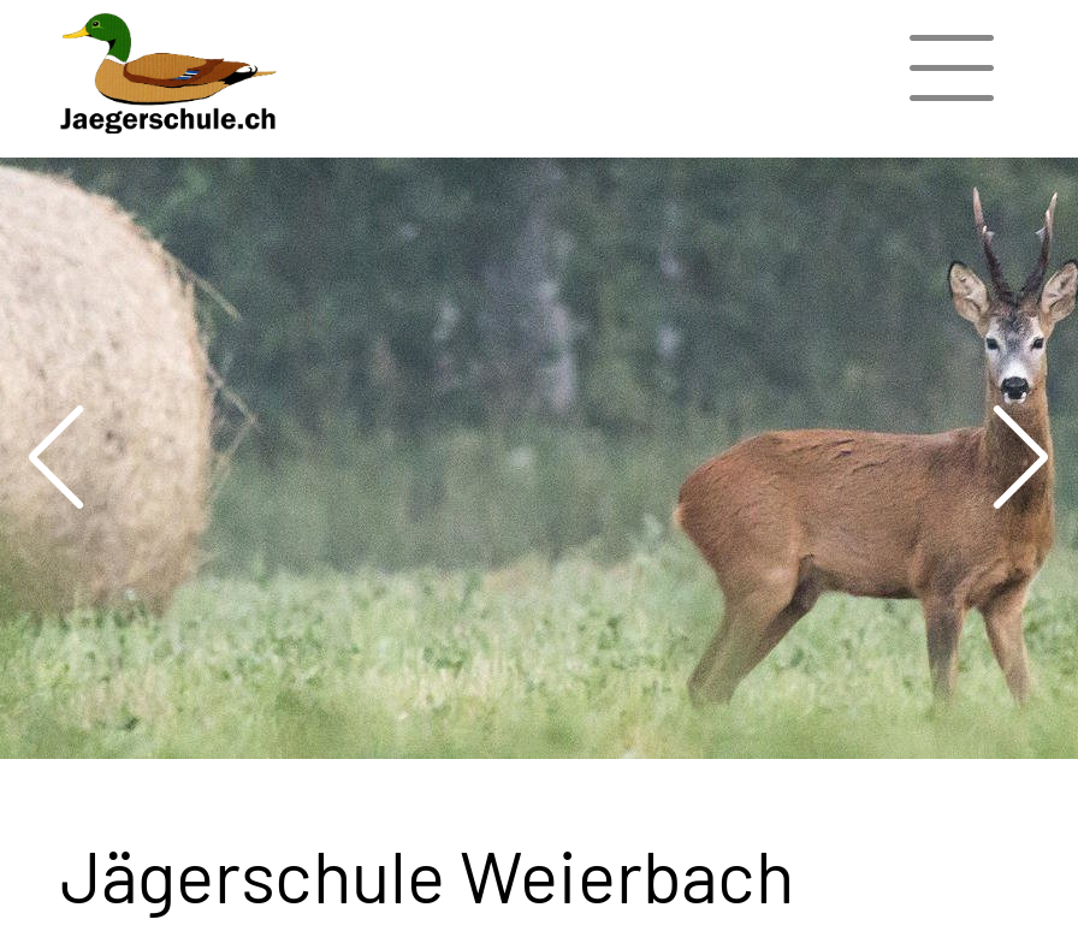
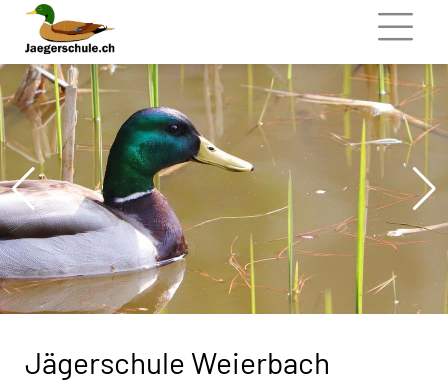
- [image]
+ [image]
